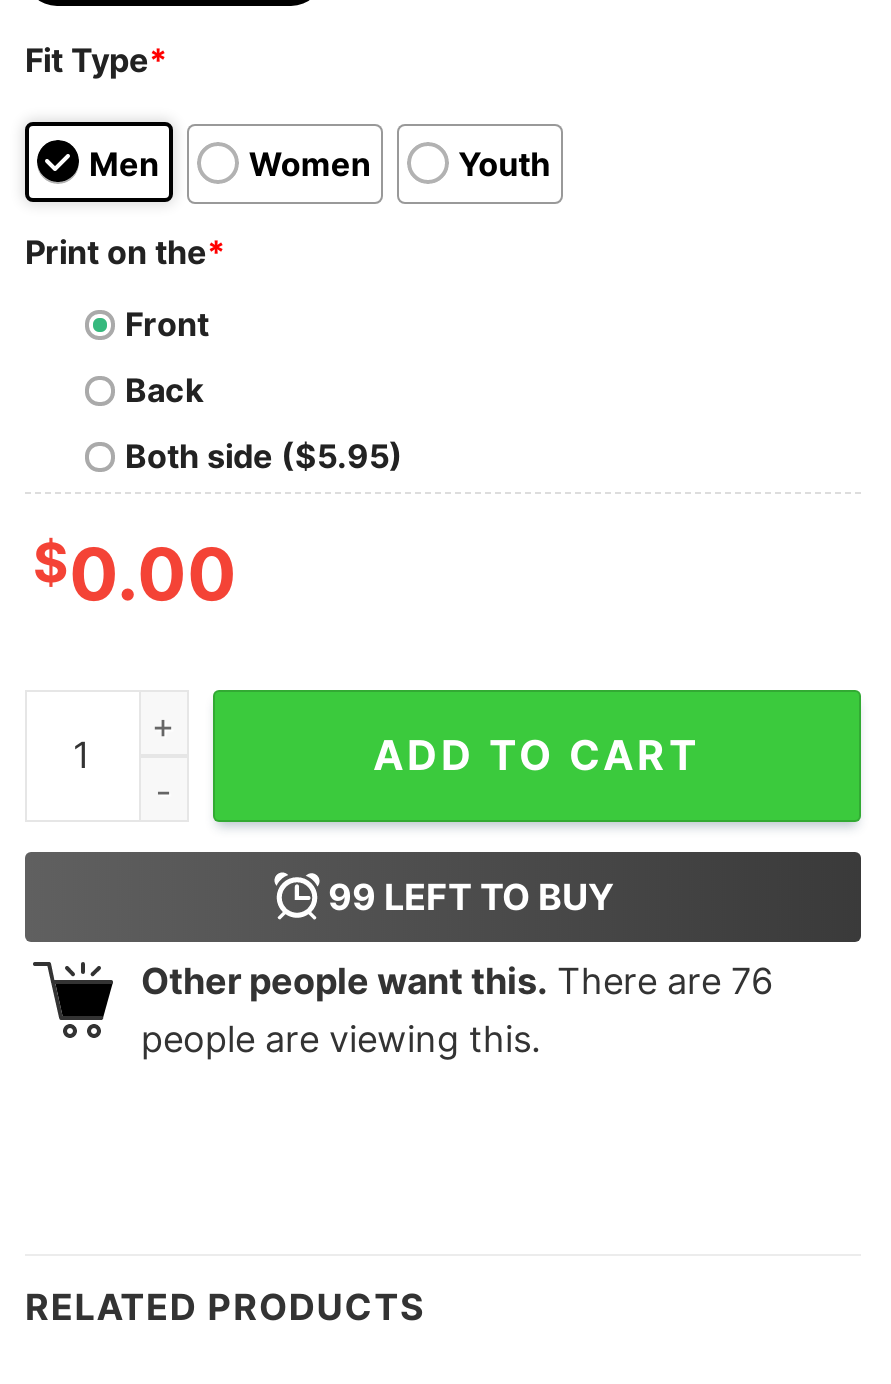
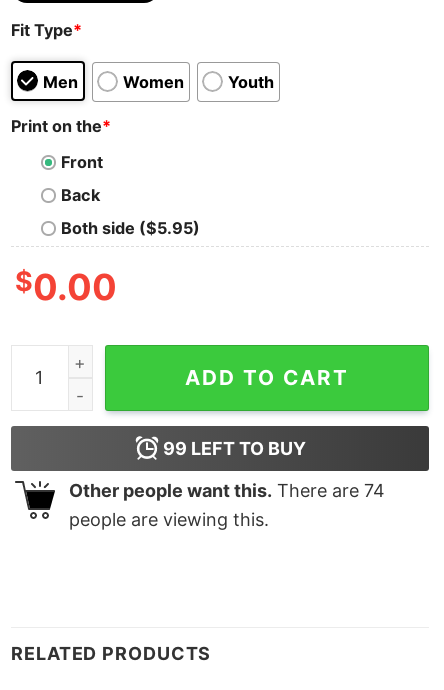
- Other people want this. There are 76
+ Other people want this. There are 74
